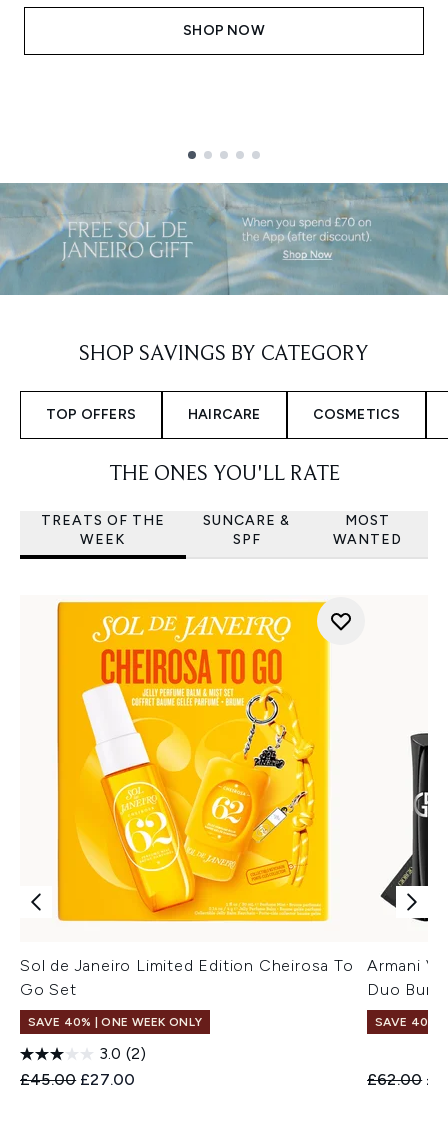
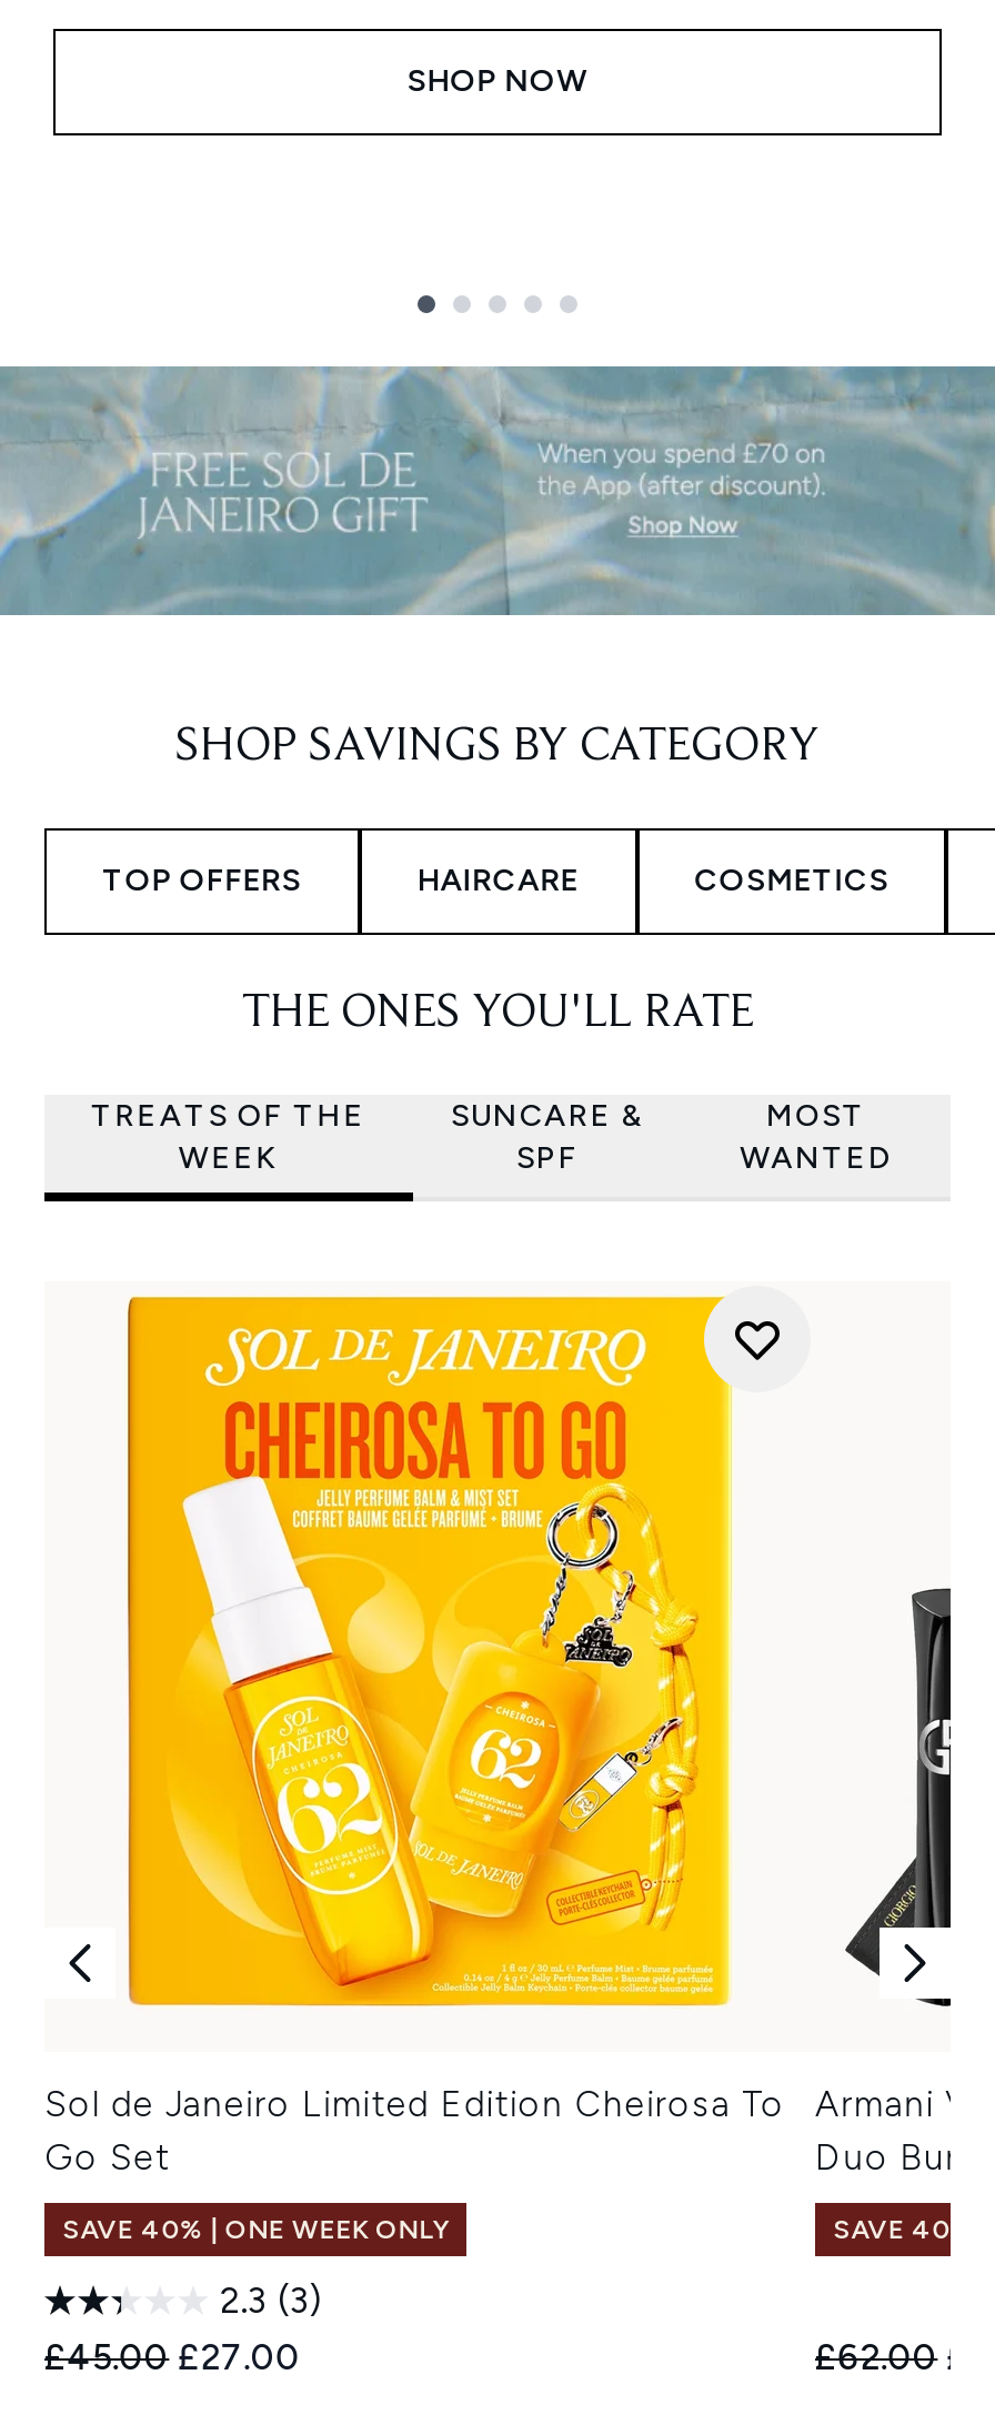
- 3.0 (2)
+ 2.3 (3)
